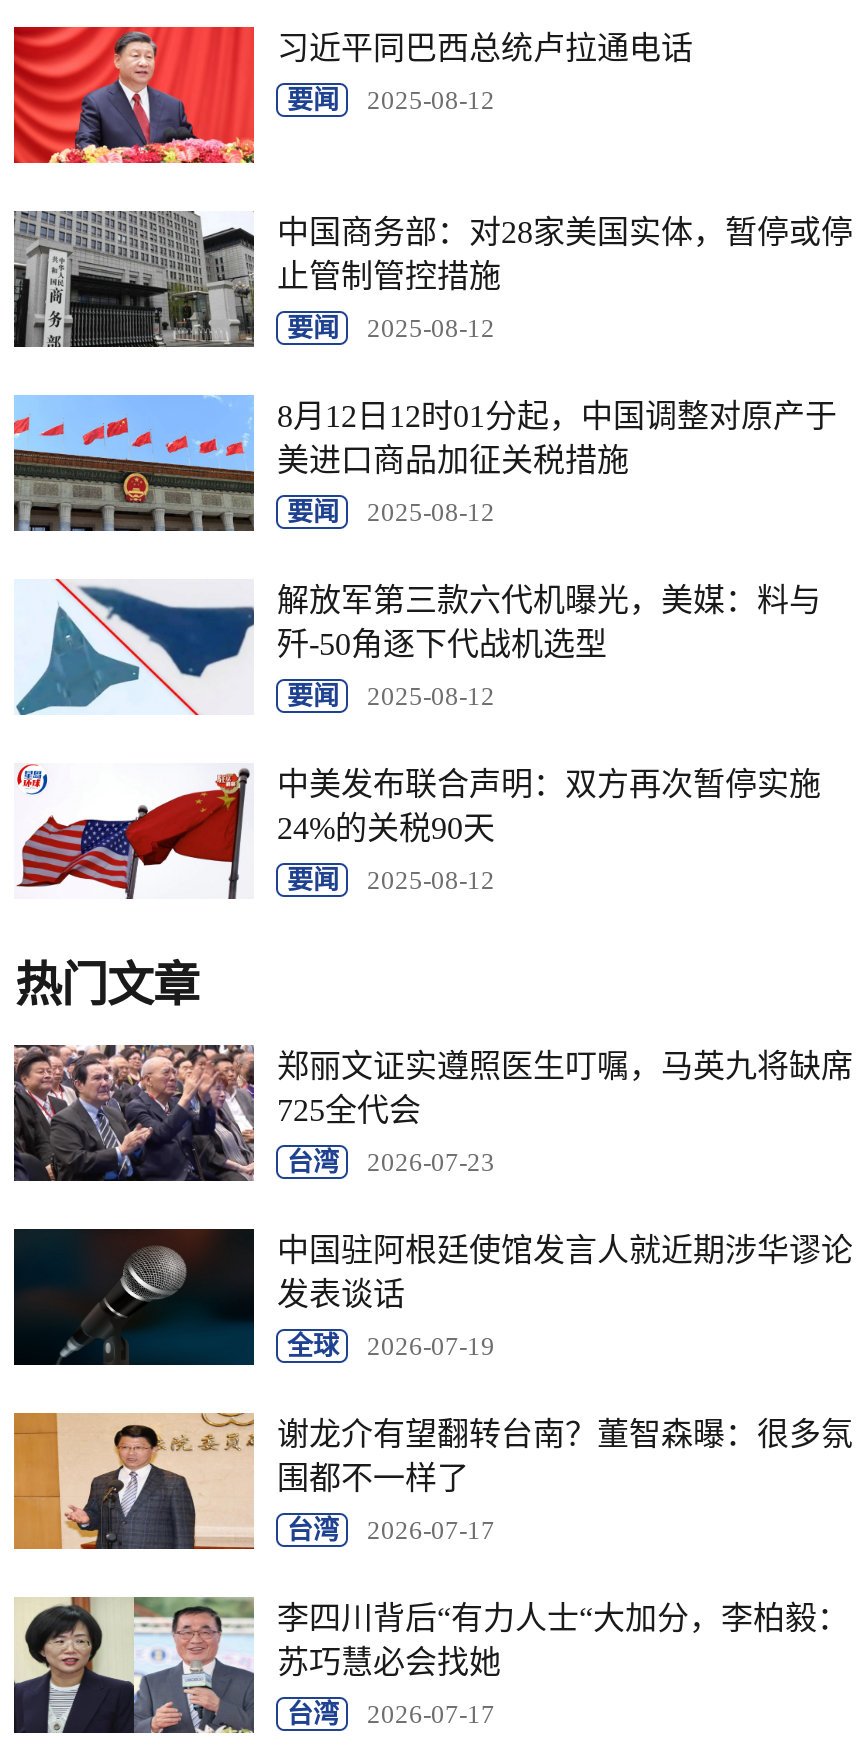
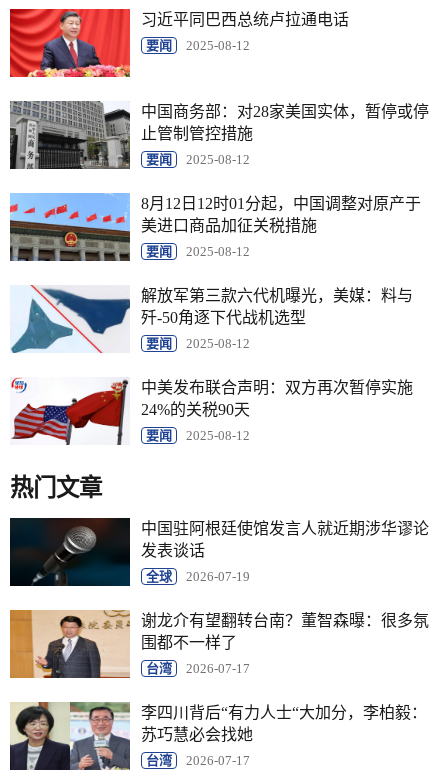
- [image]
- 郑丽文证实遵照医生叮嘱，马英九将缺席
- 725全代会
- 台湾
- 2026-07-23
